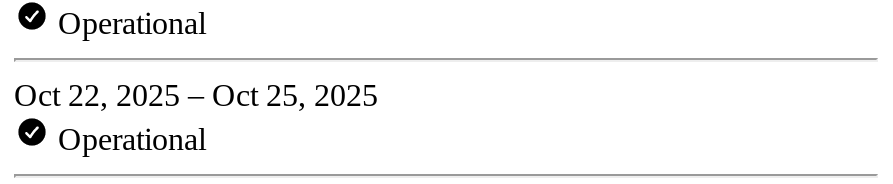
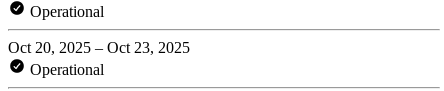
- Oct 22, 2025 – Oct 25, 2025
+ Oct 20, 2025 – Oct 23, 2025
